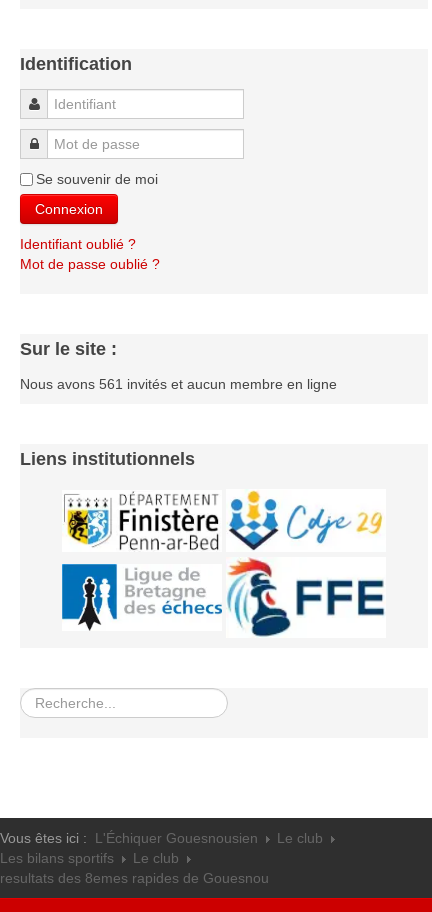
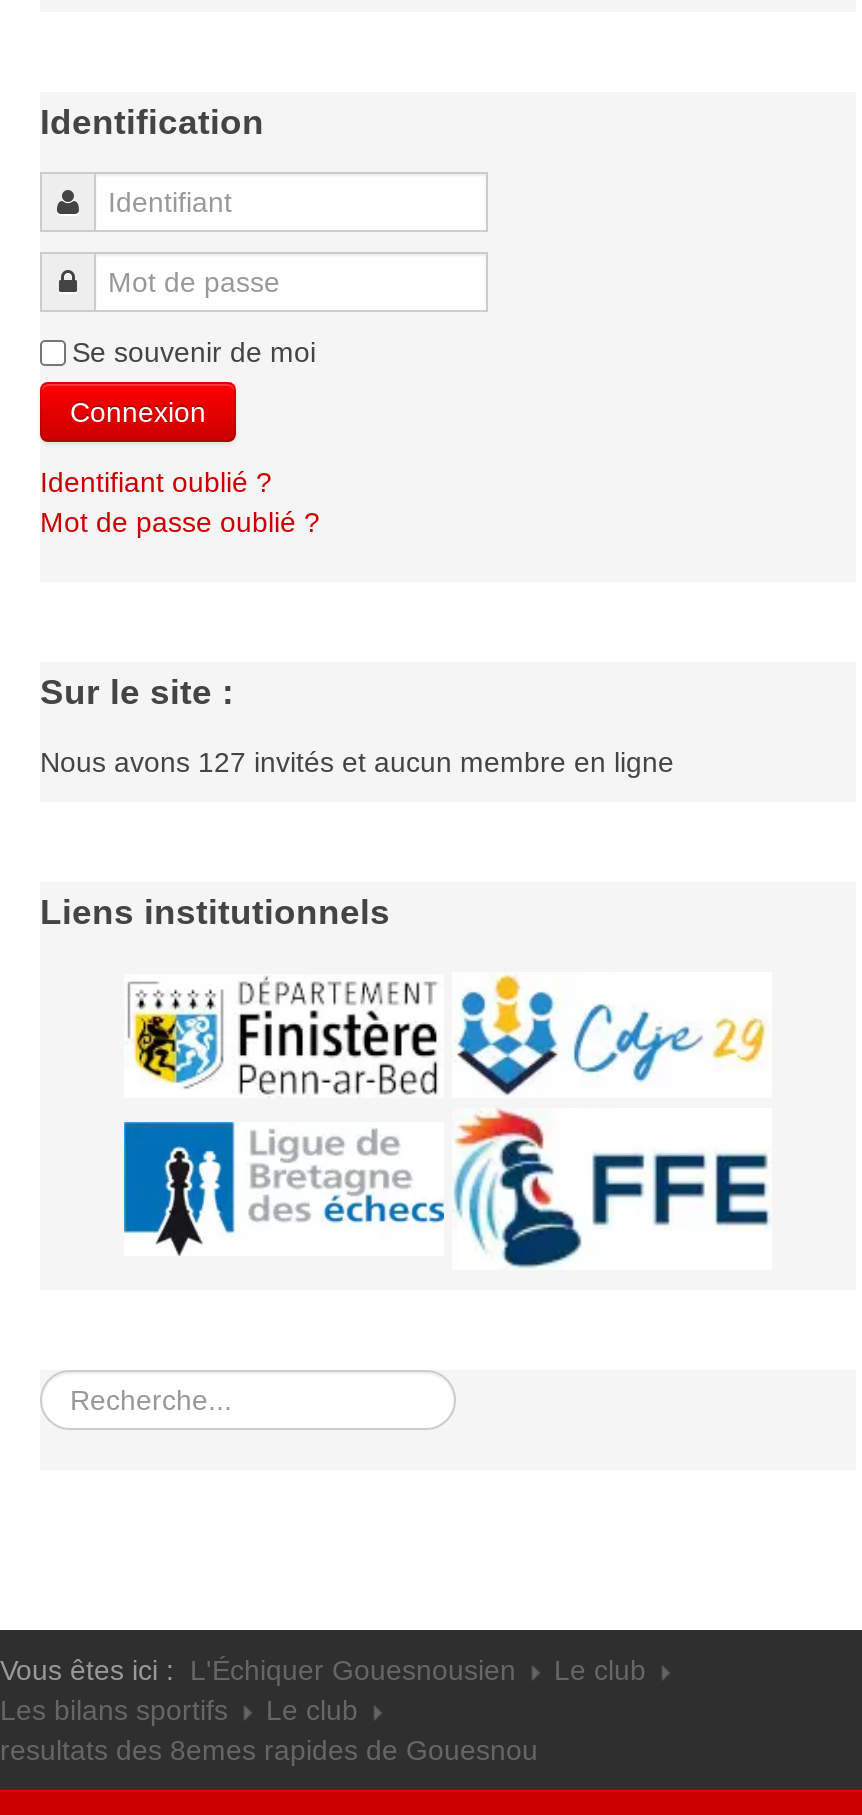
- Nous avons 561 invités et aucun membre en ligne
+ Nous avons 127 invités et aucun membre en ligne
